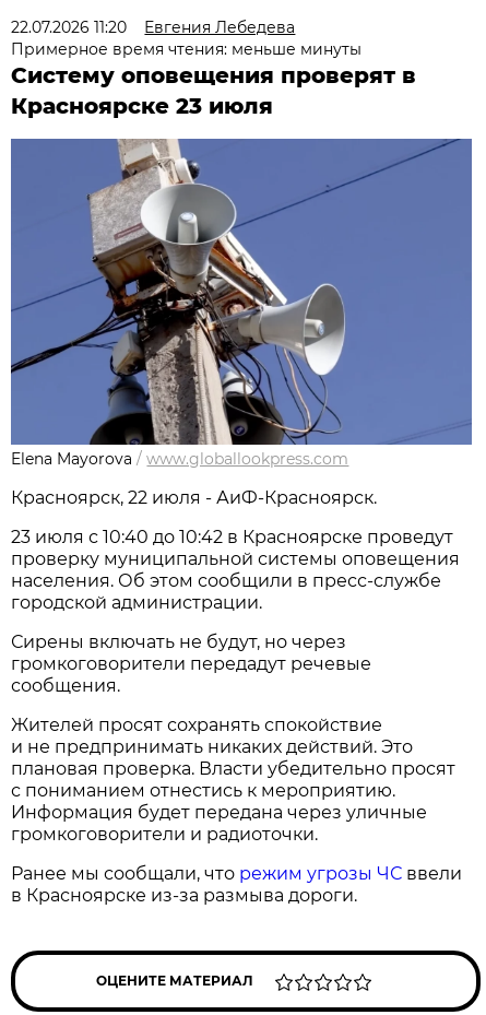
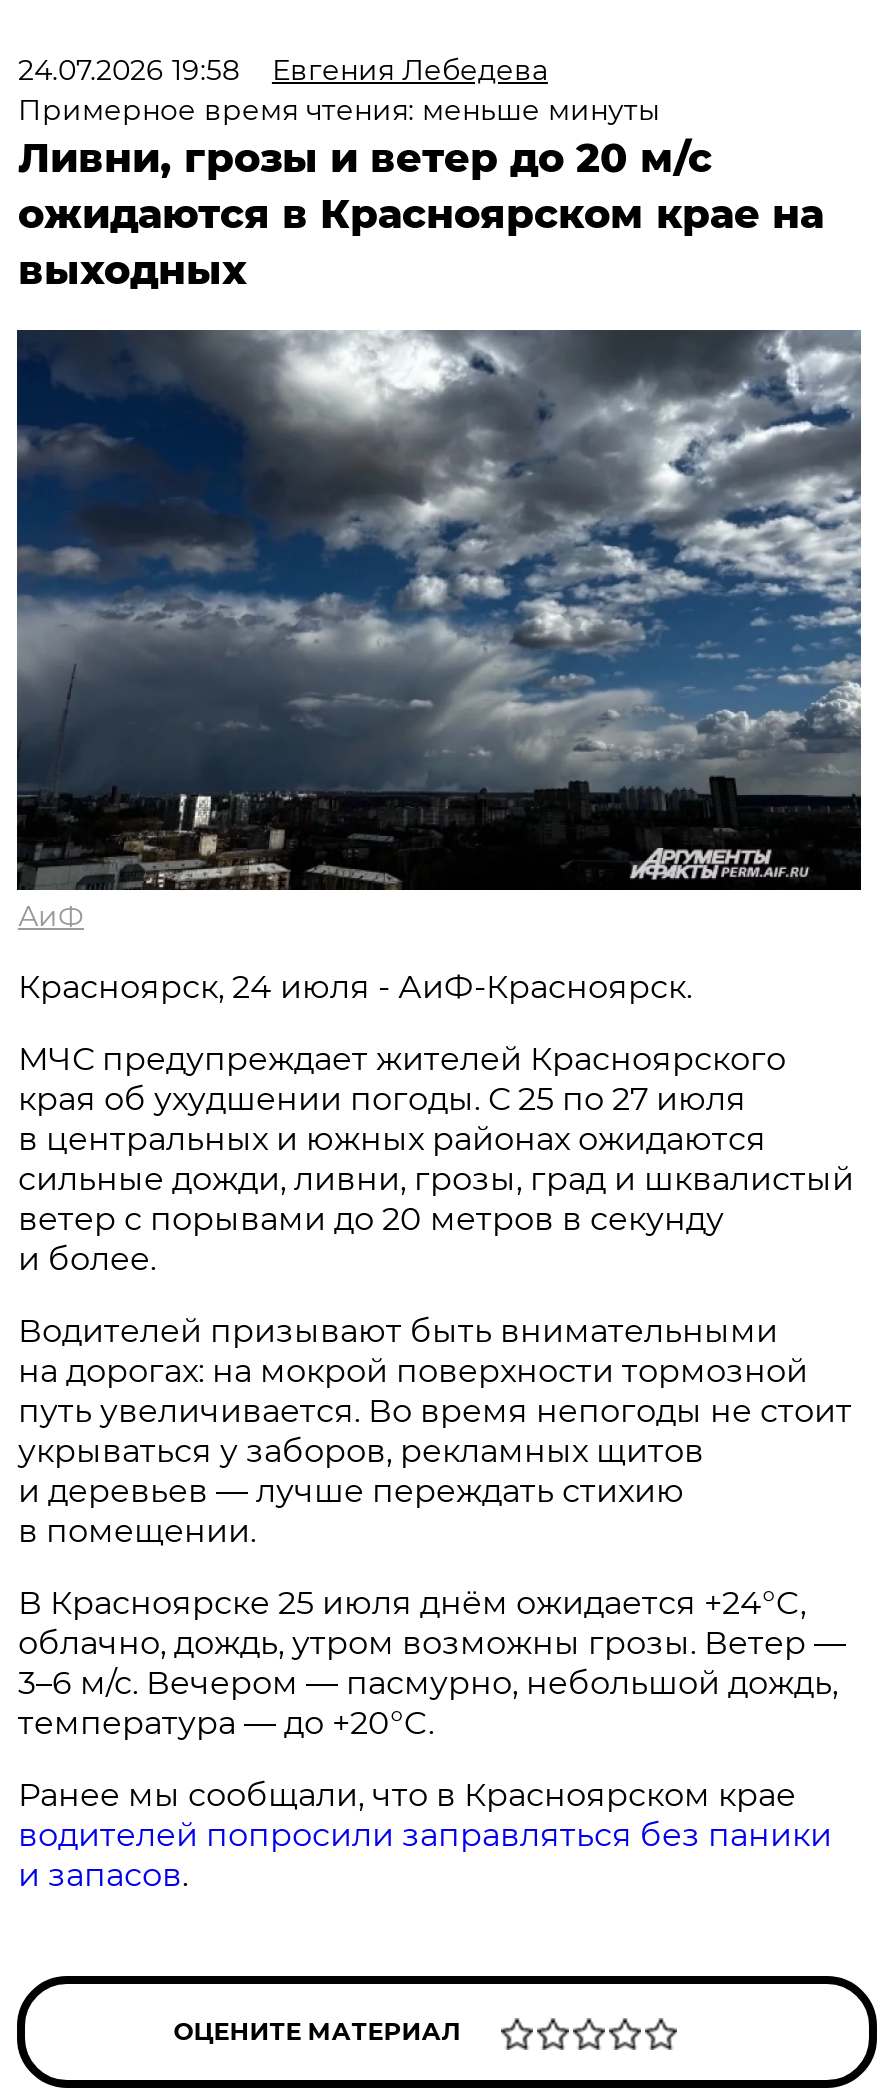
- 22.07.2026 11:20 Евгения Лебедева
+ 24.07.2026 19:58 Евгения Лебедева

- Систему оповещения проверят в
- Красноярске 23 июля
+ Ливни, грозы и ветер до 20 м/с
+ ожидаются в Красноярском крае на
+ выходных

- [image]
- Elena Mayorova / www.globallookpress.com
+ [image]
+ АиФ

- Красноярск, 22 июля - АиФ-Красноярск.
+ Красноярск, 24 июля - АиФ-Красноярск.

- 23 июля с 10:40 до 10:42 в Красноярске проведут
- проверку муниципальной системы оповещения
- населения. Об этом сообщили в пресс-службе
- городской администрации.
+ МЧС предупреждает жителей Красноярского
+ края об ухудшении погоды. С 25 по 27 июля
+ в центральных и южных районах ожидаются
+ сильные дожди, ливни, грозы, град и шквалистый
+ ветер с порывами до 20 метров в секунду
+ и более.

- Сирены включать не будут, но через
- громкоговорители передадут речевые
- сообщения.
+ Водителей призывают быть внимательными
+ на дорогах: на мокрой поверхности тормозной
+ путь увеличивается. Во время непогоды не стоит
+ укрываться у заборов, рекламных щитов
+ и деревьев — лучше переждать стихию
+ в помещении.

- Жителей просят сохранять спокойствие
- и не предпринимать никаких действий. Это
- плановая проверка. Власти убедительно просят
- с пониманием отнестись к мероприятию.
- Информация будет передана через уличные
- громкоговорители и радиоточки.
+ В Красноярске 25 июля днём ожидается +24°C,
+ облачно, дождь, утром возможны грозы. Ветер —
+ 3–6 м/с. Вечером — пасмурно, небольшой дождь,
+ температура — до +20°C.

- Ранее мы сообщали, что режим угрозы ЧС ввели
- в Красноярске из-за размыва дороги.
+ Ранее мы сообщали, что в Красноярском крае
+ водителей попросили заправляться без паники
+ и запасов.
